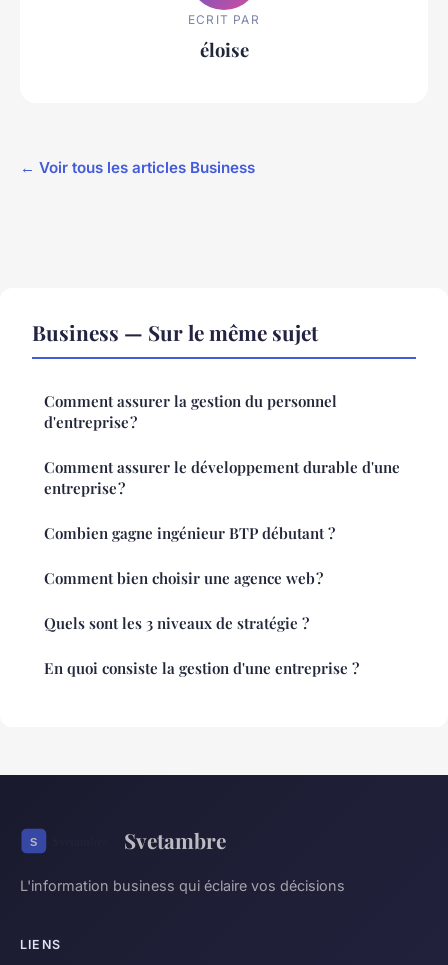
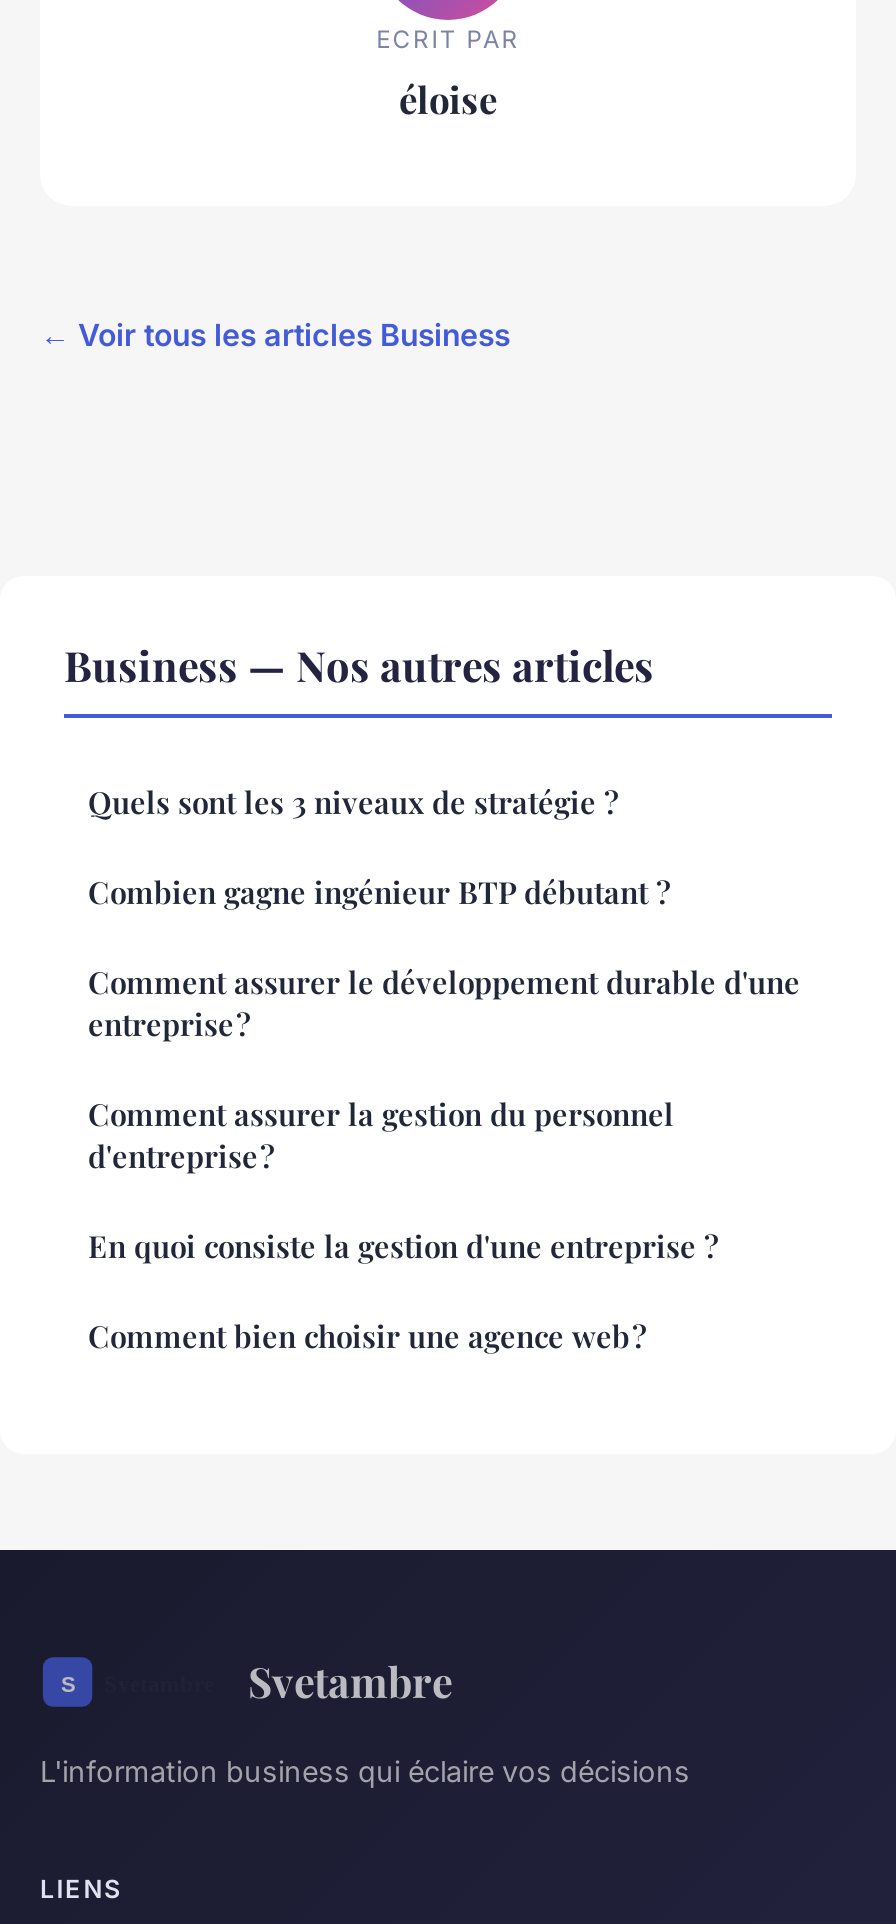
- Business — Sur le même sujet
+ Business — Nos autres articles

moved down: Comment assurer la gestion du personnel | d'entreprise ?

moved up: Comment assurer le développement durable d'une | entreprise ? | Combien gagne ingénieur BTP débutant ?

moved down: Comment bien choisir une agence web ?

moved up: Quels sont les 3 niveaux de stratégie ?

moved up: En quoi consiste la gestion d'une entreprise ?
